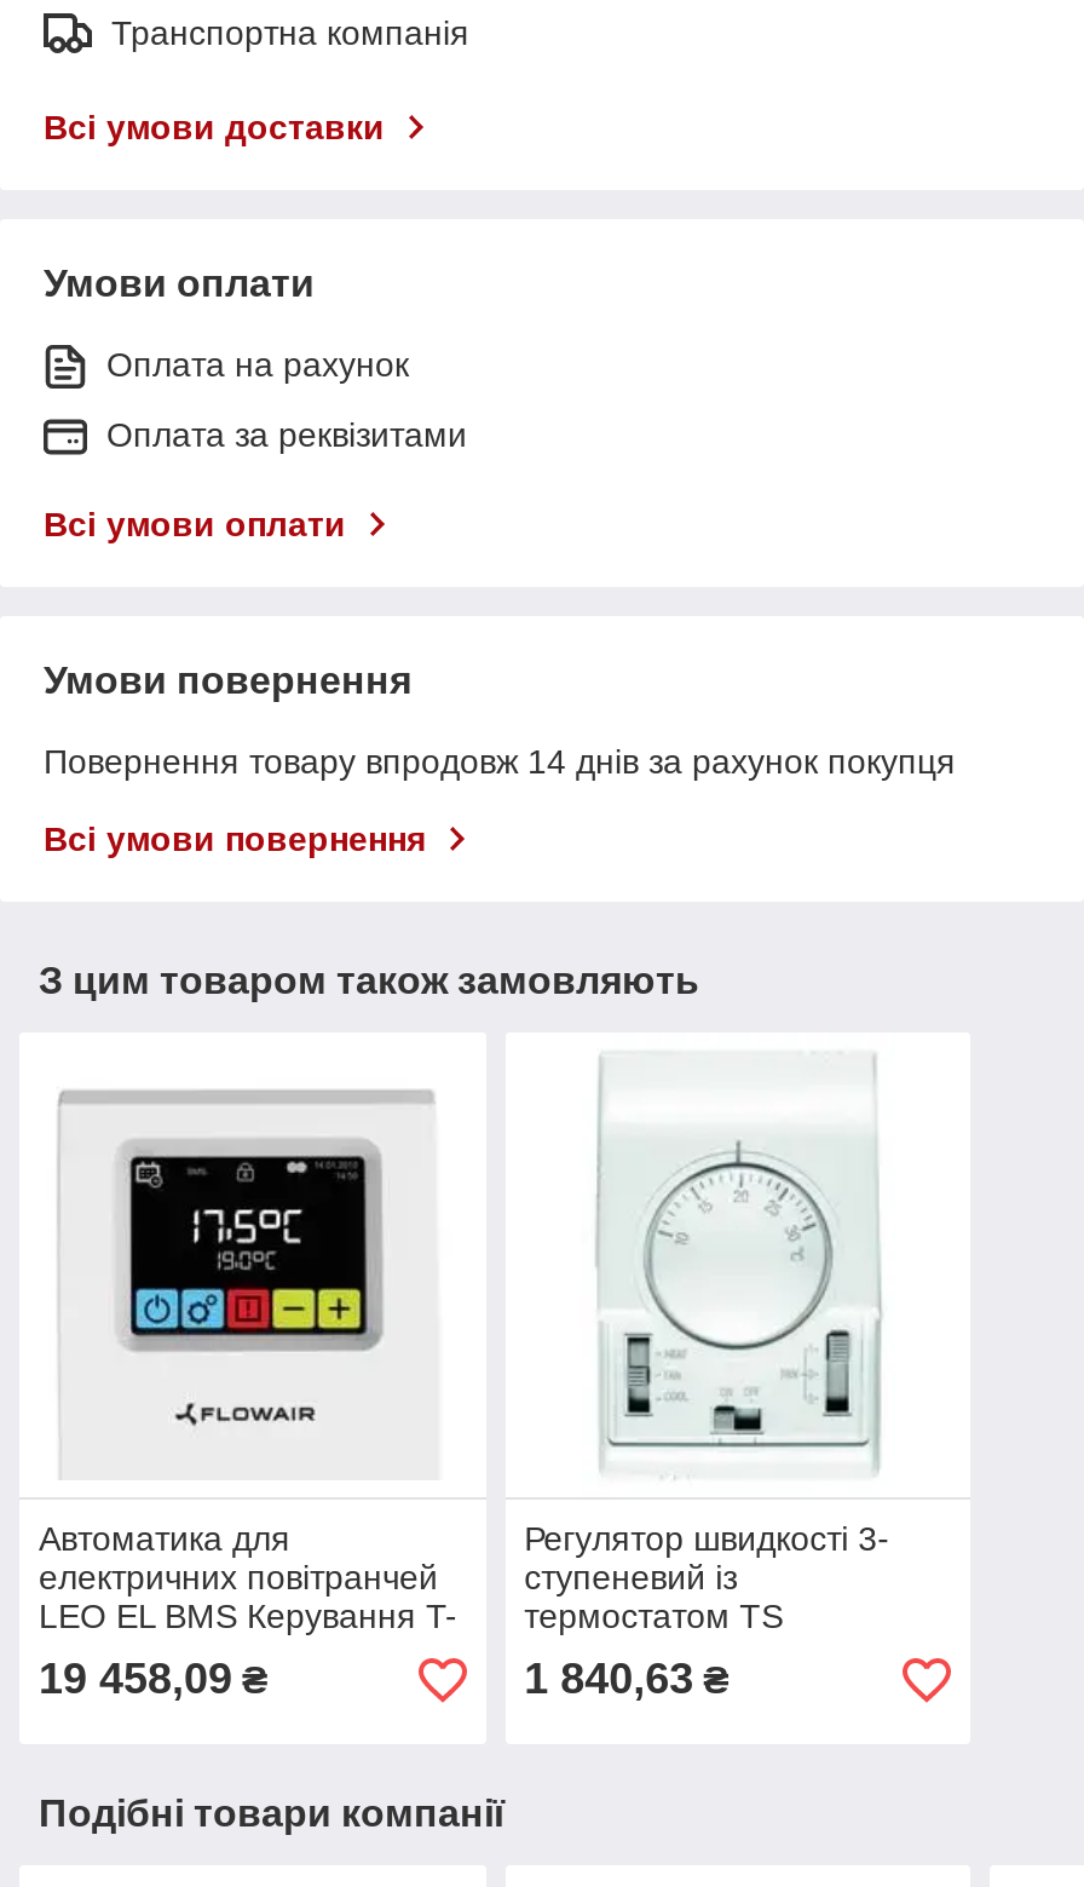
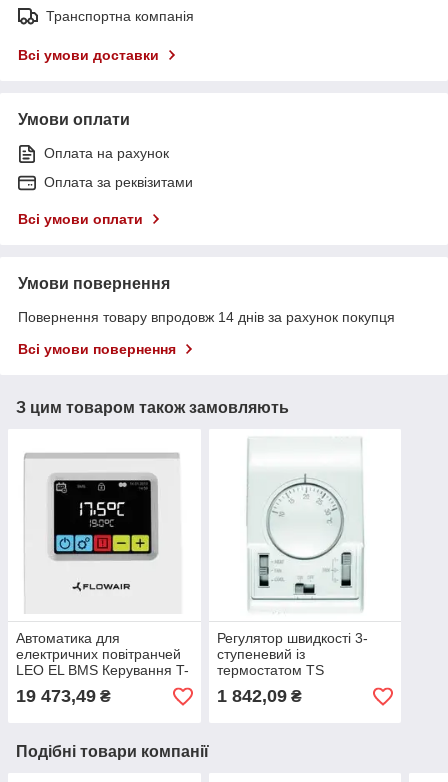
- 19 458,09 ₴
+ 19 473,49 ₴

- 1 840,63 ₴
+ 1 842,09 ₴
